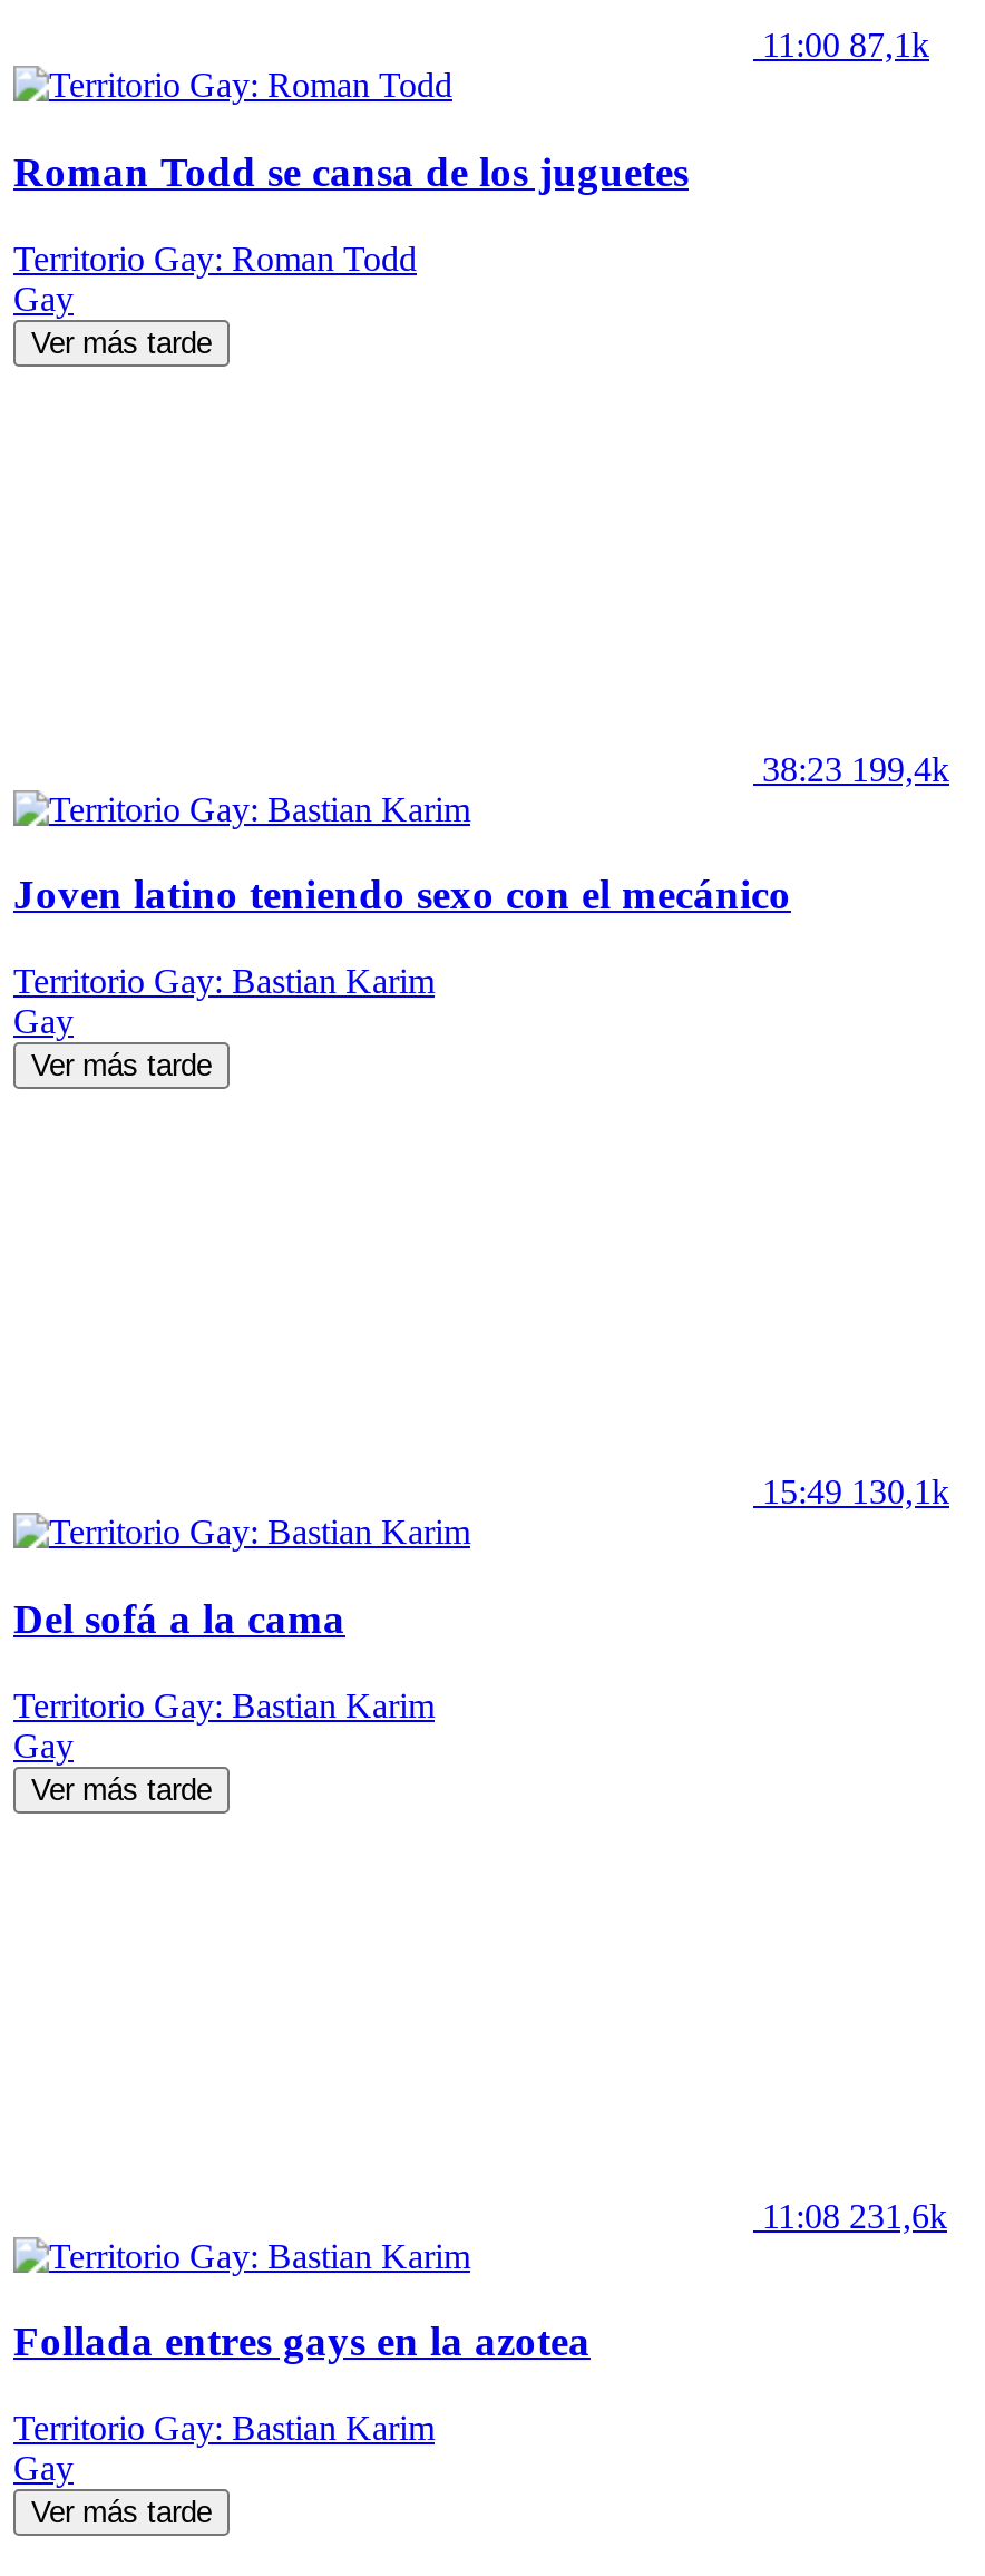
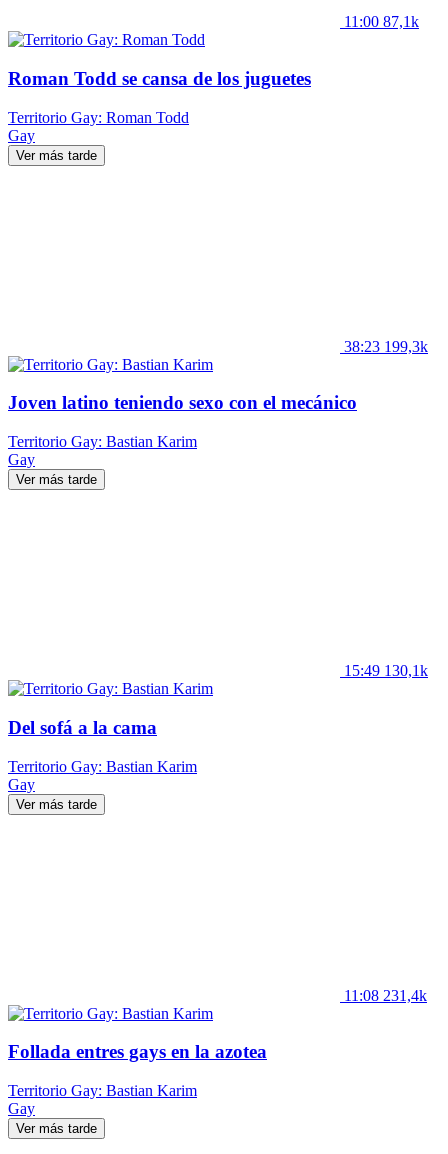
- 38:23 199,4k
+ 38:23 199,3k

- 11:08 231,6k
+ 11:08 231,4k
